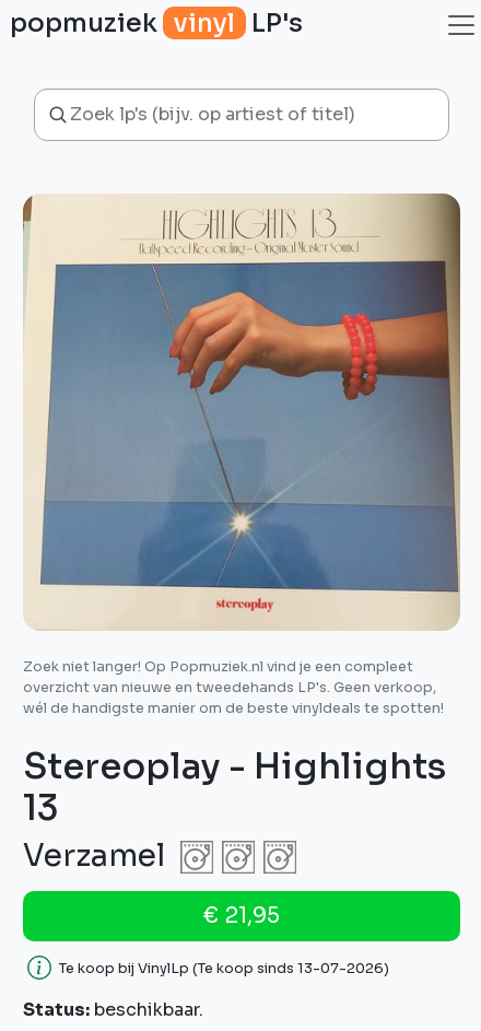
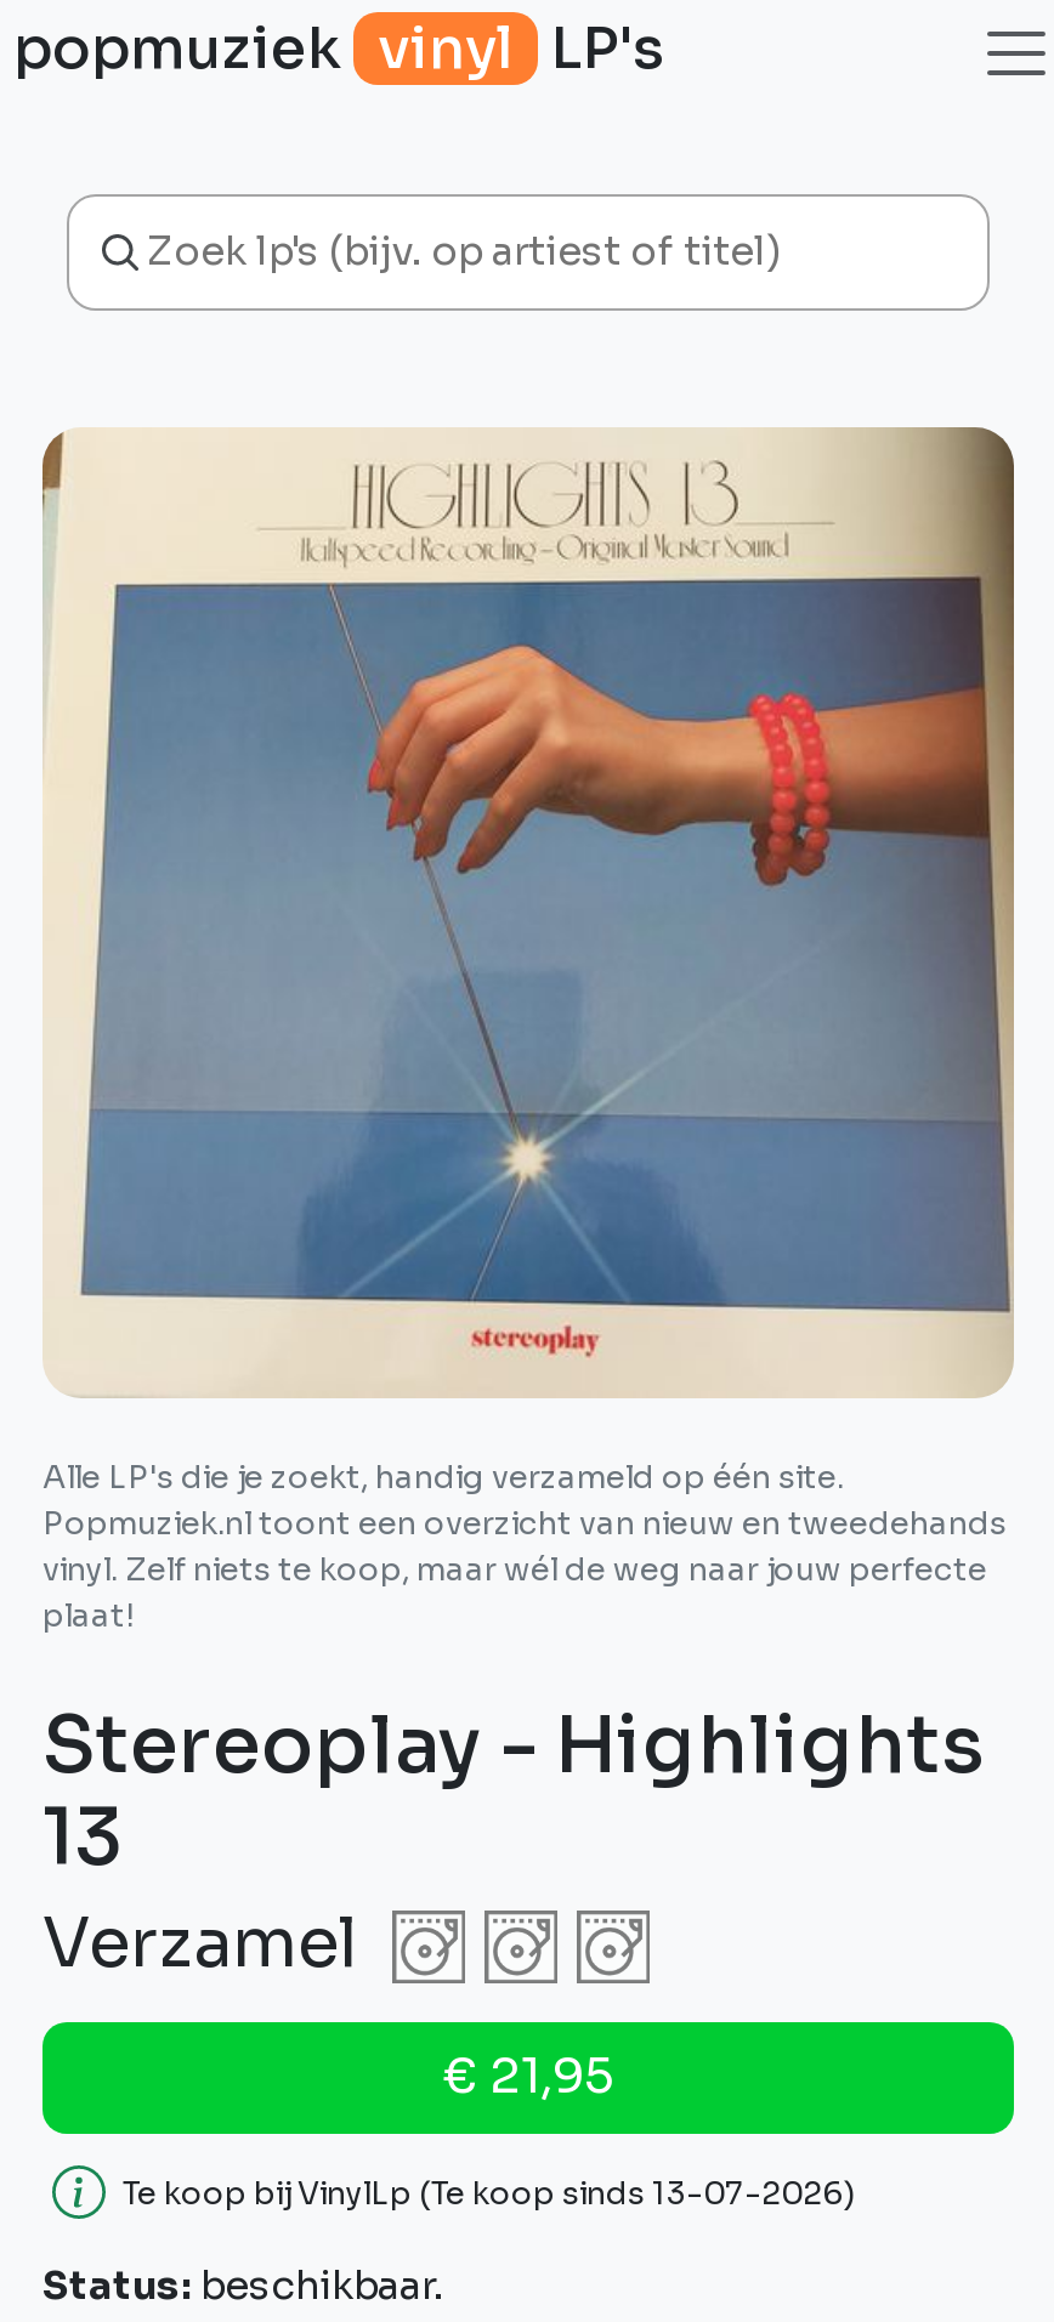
- Zoek niet langer! Op Popmuziek.nl vind je een compleet
- overzicht van nieuwe en tweedehands LP's. Geen verkoop,
- wél de handigste manier om de beste vinyldeals te spotten!
+ Alle LP's die je zoekt, handig verzameld op één site.
+ Popmuziek.nl toont een overzicht van nieuw en tweedehands
+ vinyl. Zelf niets te koop, maar wél de weg naar jouw perfecte
+ plaat!
